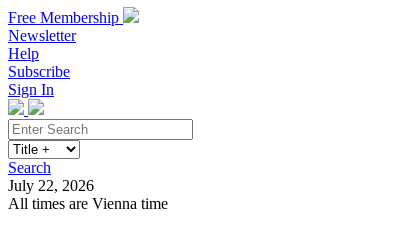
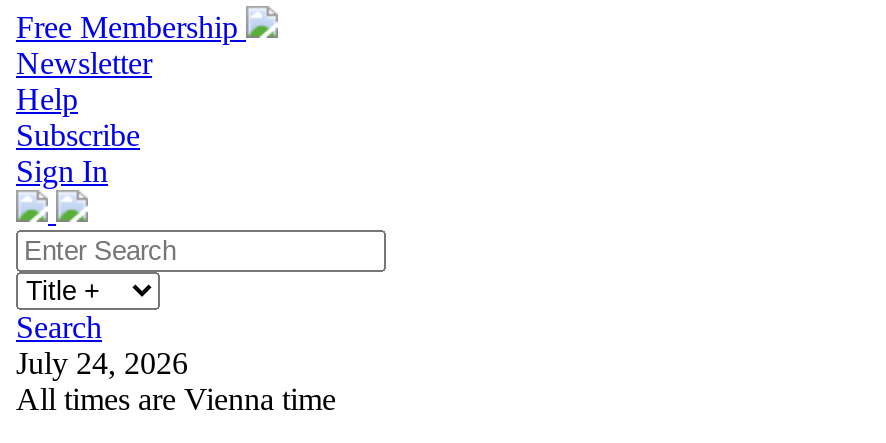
- July 22, 2026
+ July 24, 2026
